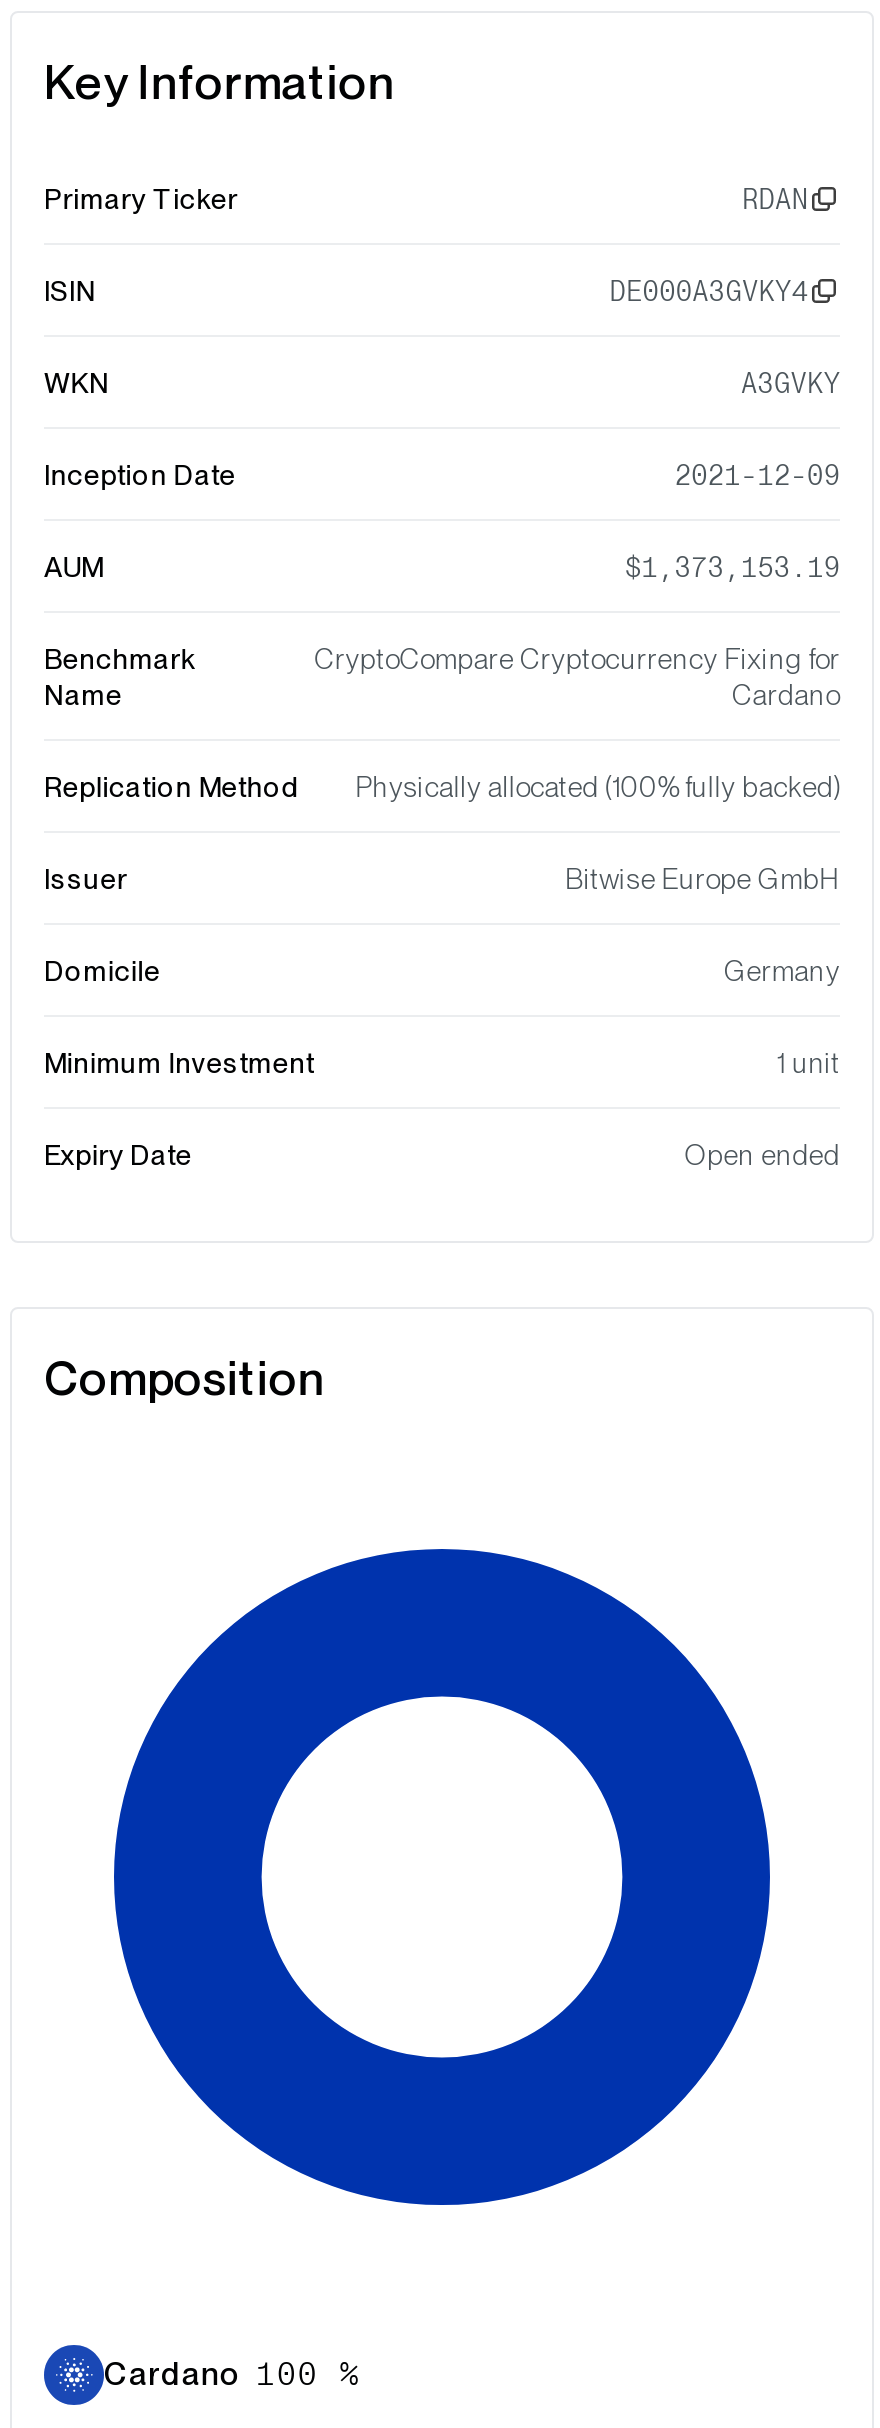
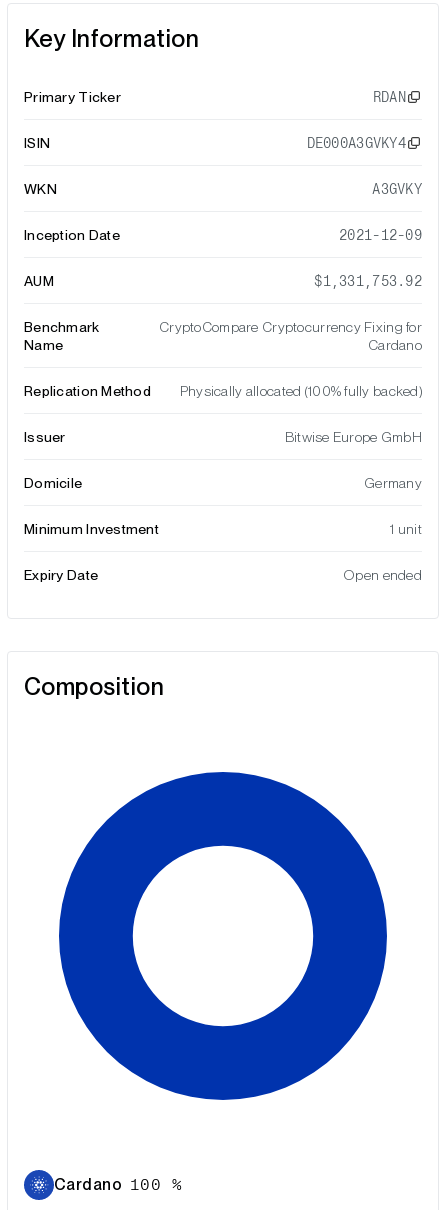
- $1,373,153.19
+ $1,331,753.92
